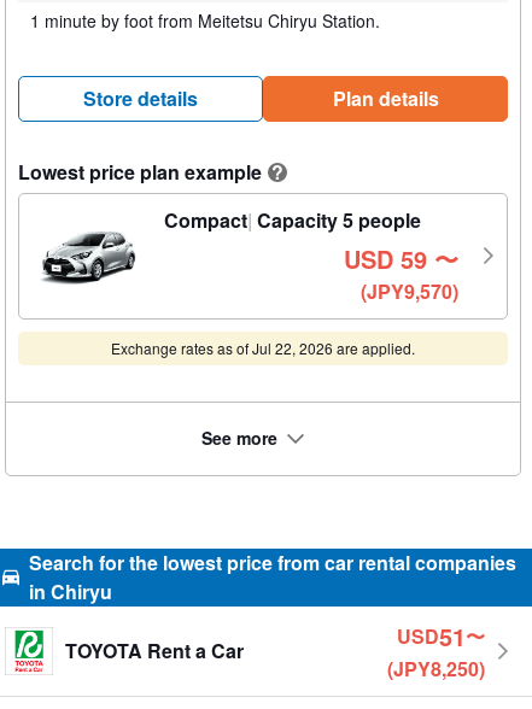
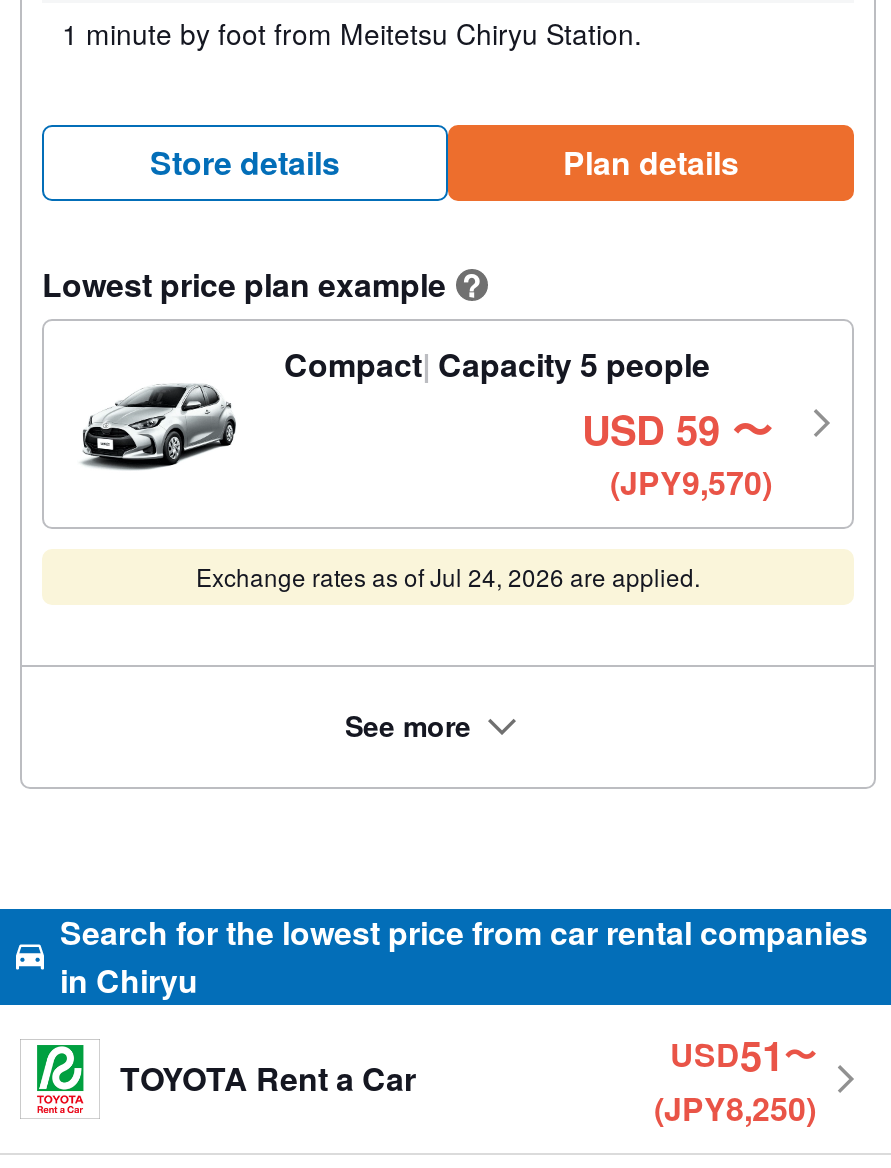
- Exchange rates as of Jul 22, 2026 are applied.
+ Exchange rates as of Jul 24, 2026 are applied.
